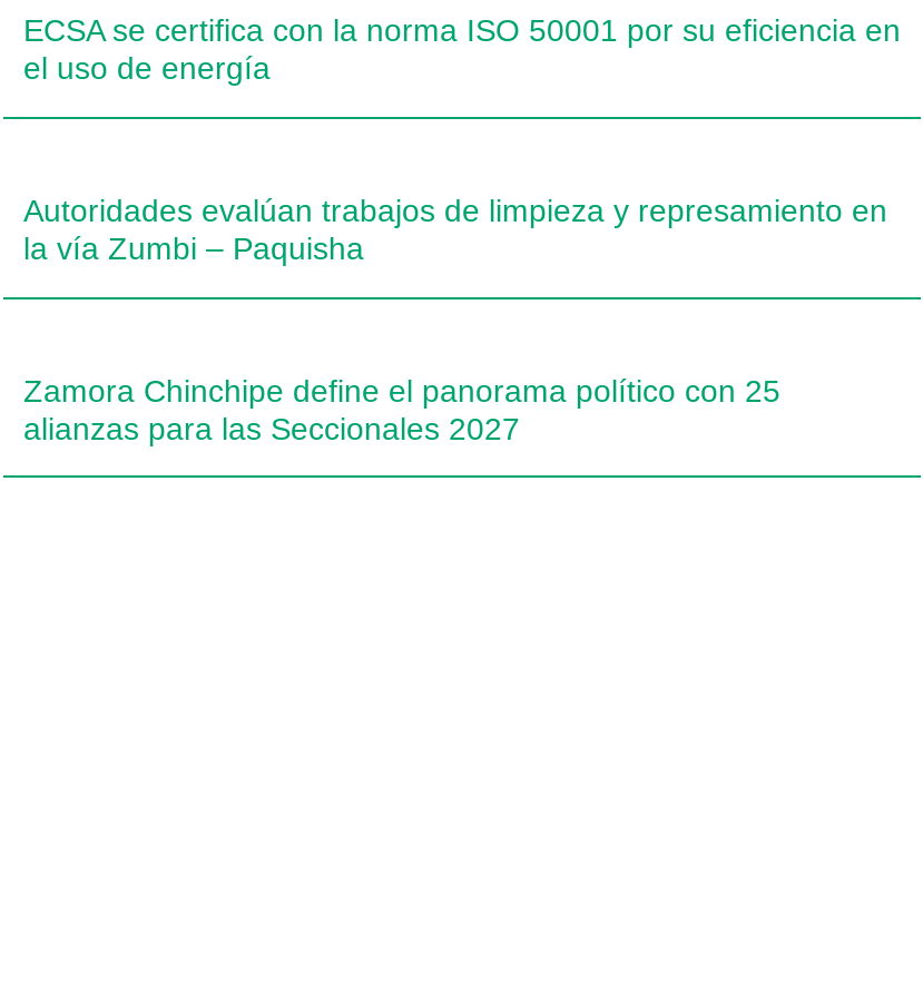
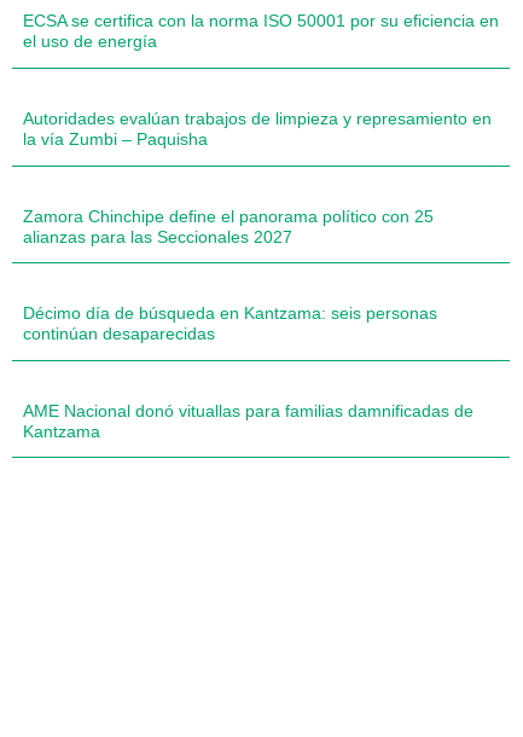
+ Décimo día de búsqueda en Kantzama: seis personas
+ continúan desaparecidas

+ AME Nacional donó vituallas para familias damnificadas de
+ Kantzama
